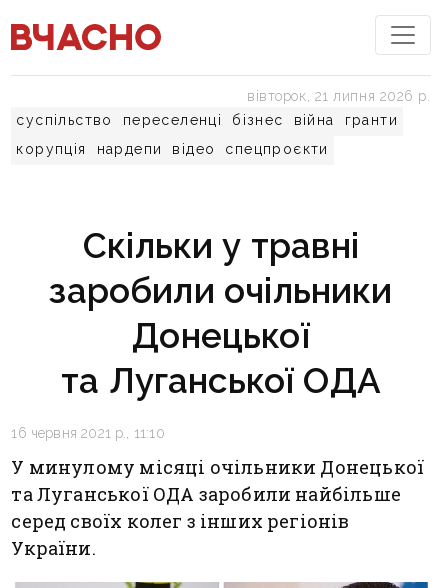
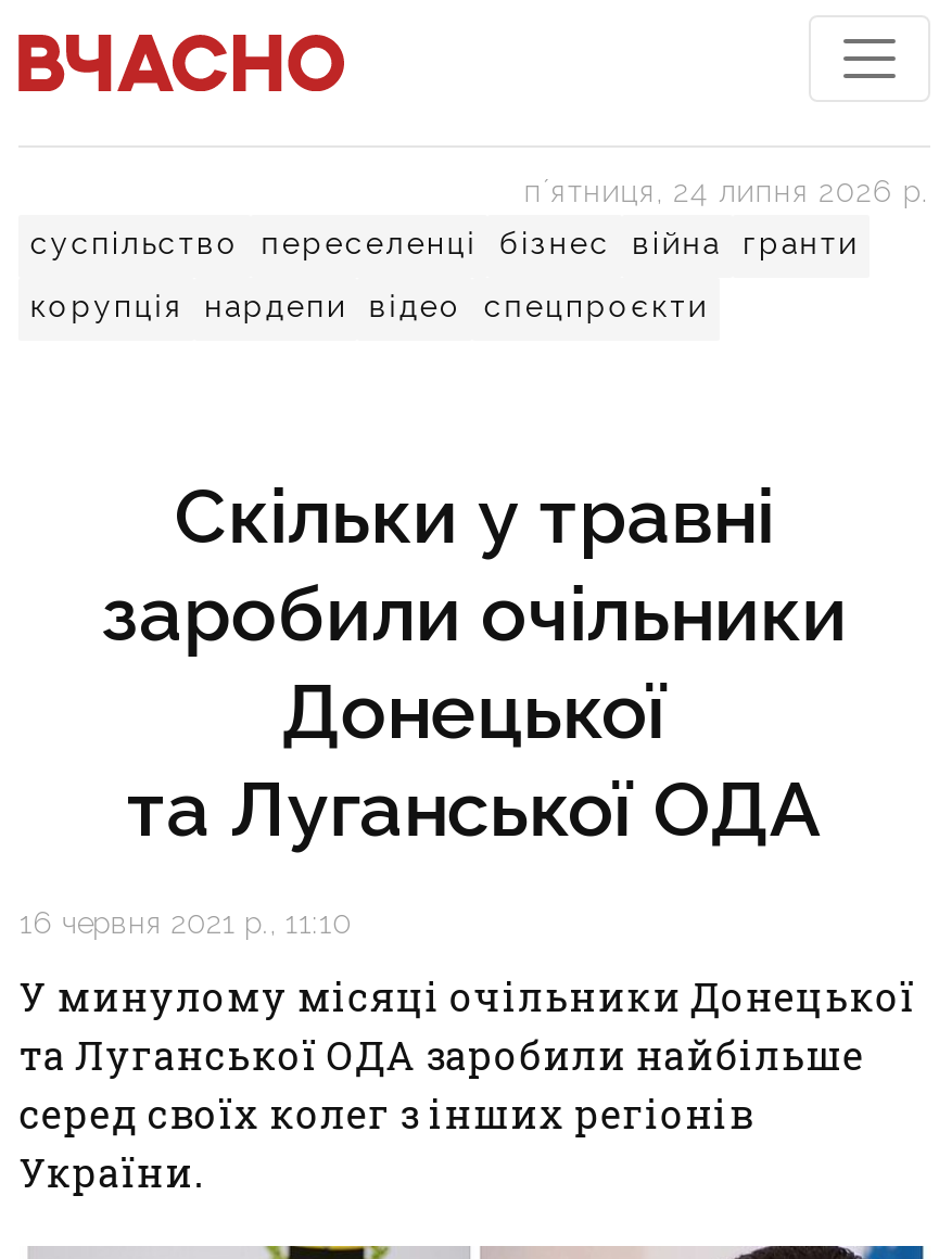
- вівторок, 21 липня 2026 р.
+ пʼятниця, 24 липня 2026 р.
